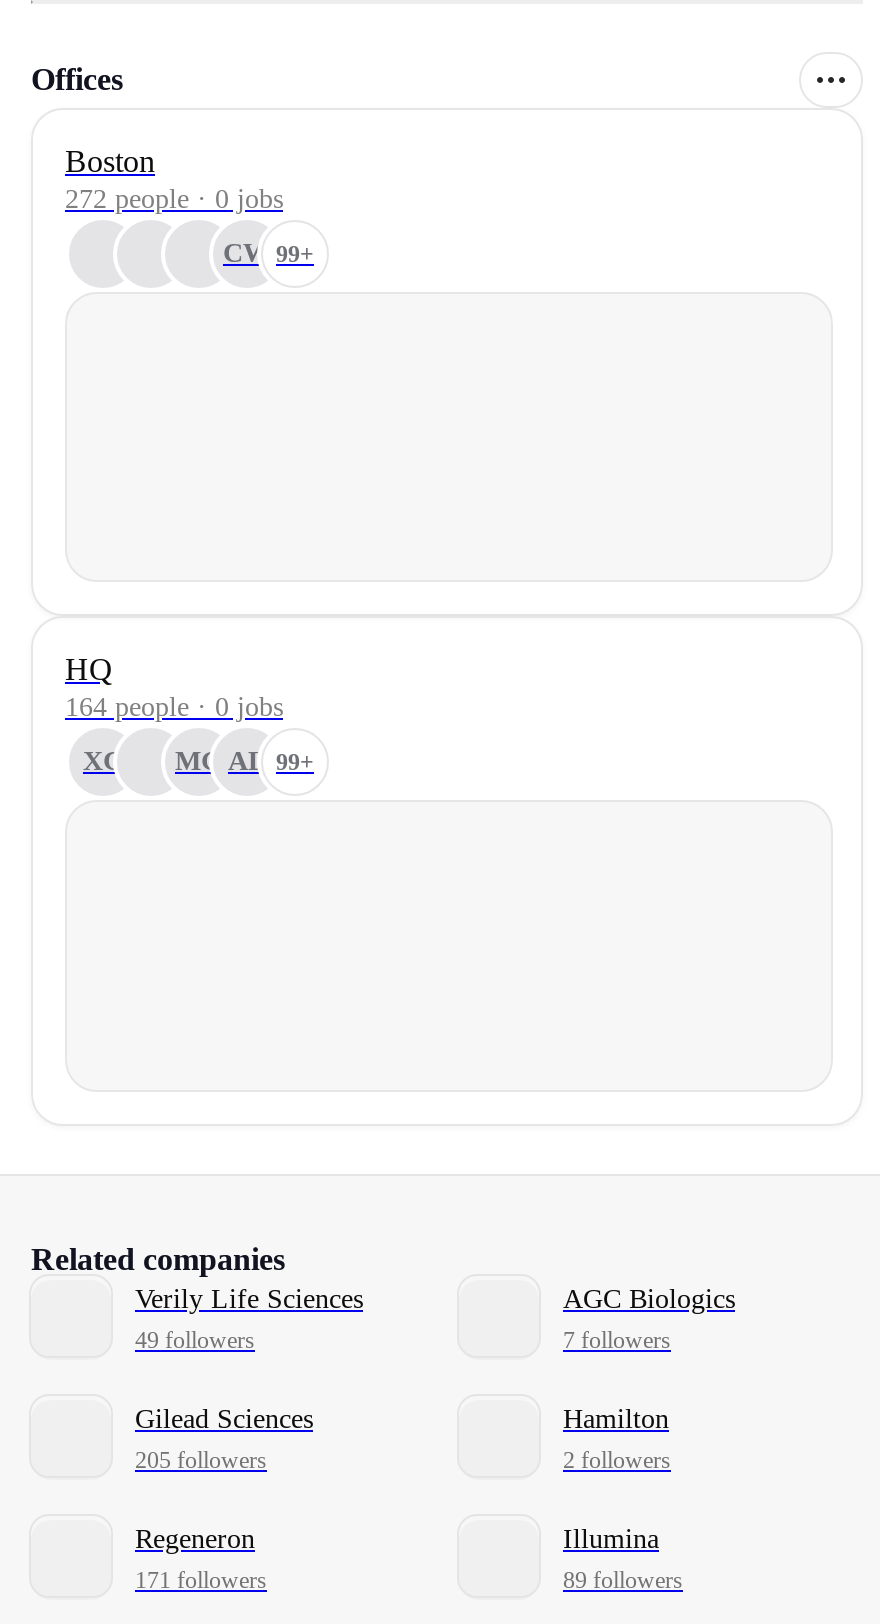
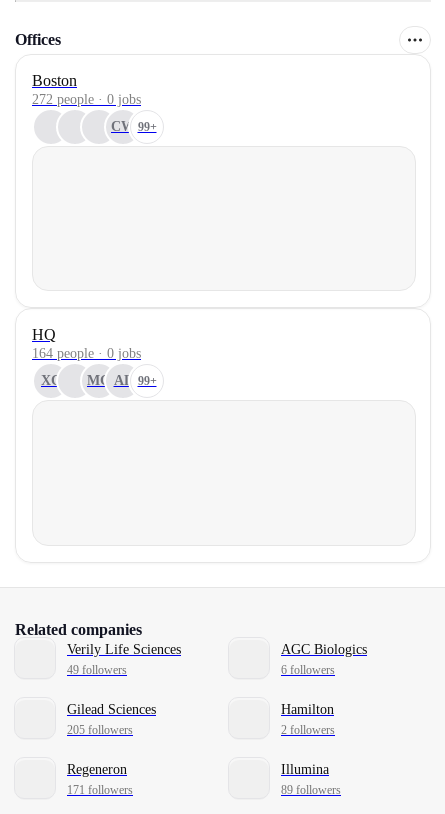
- 7 followers
+ 6 followers
